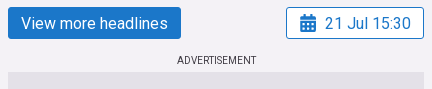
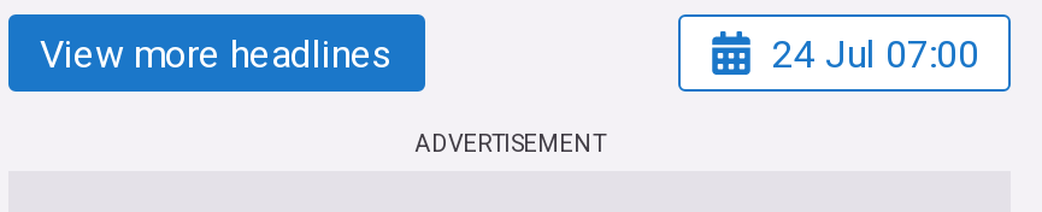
- 21 Jul 15:30
+ 24 Jul 07:00
